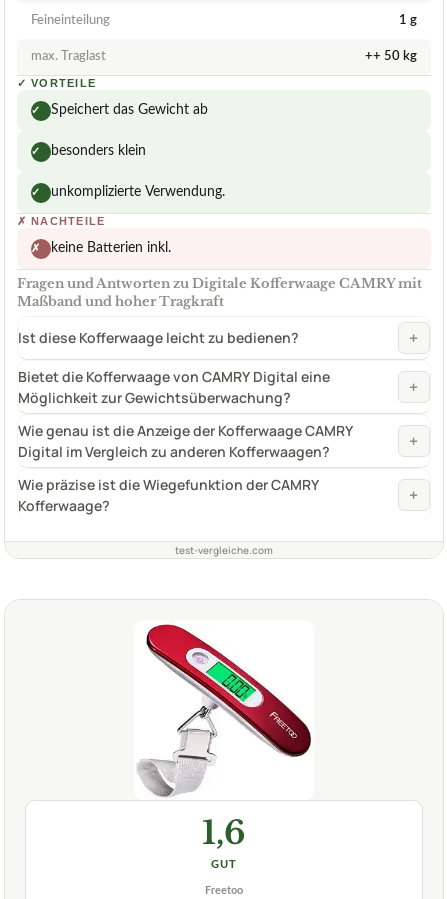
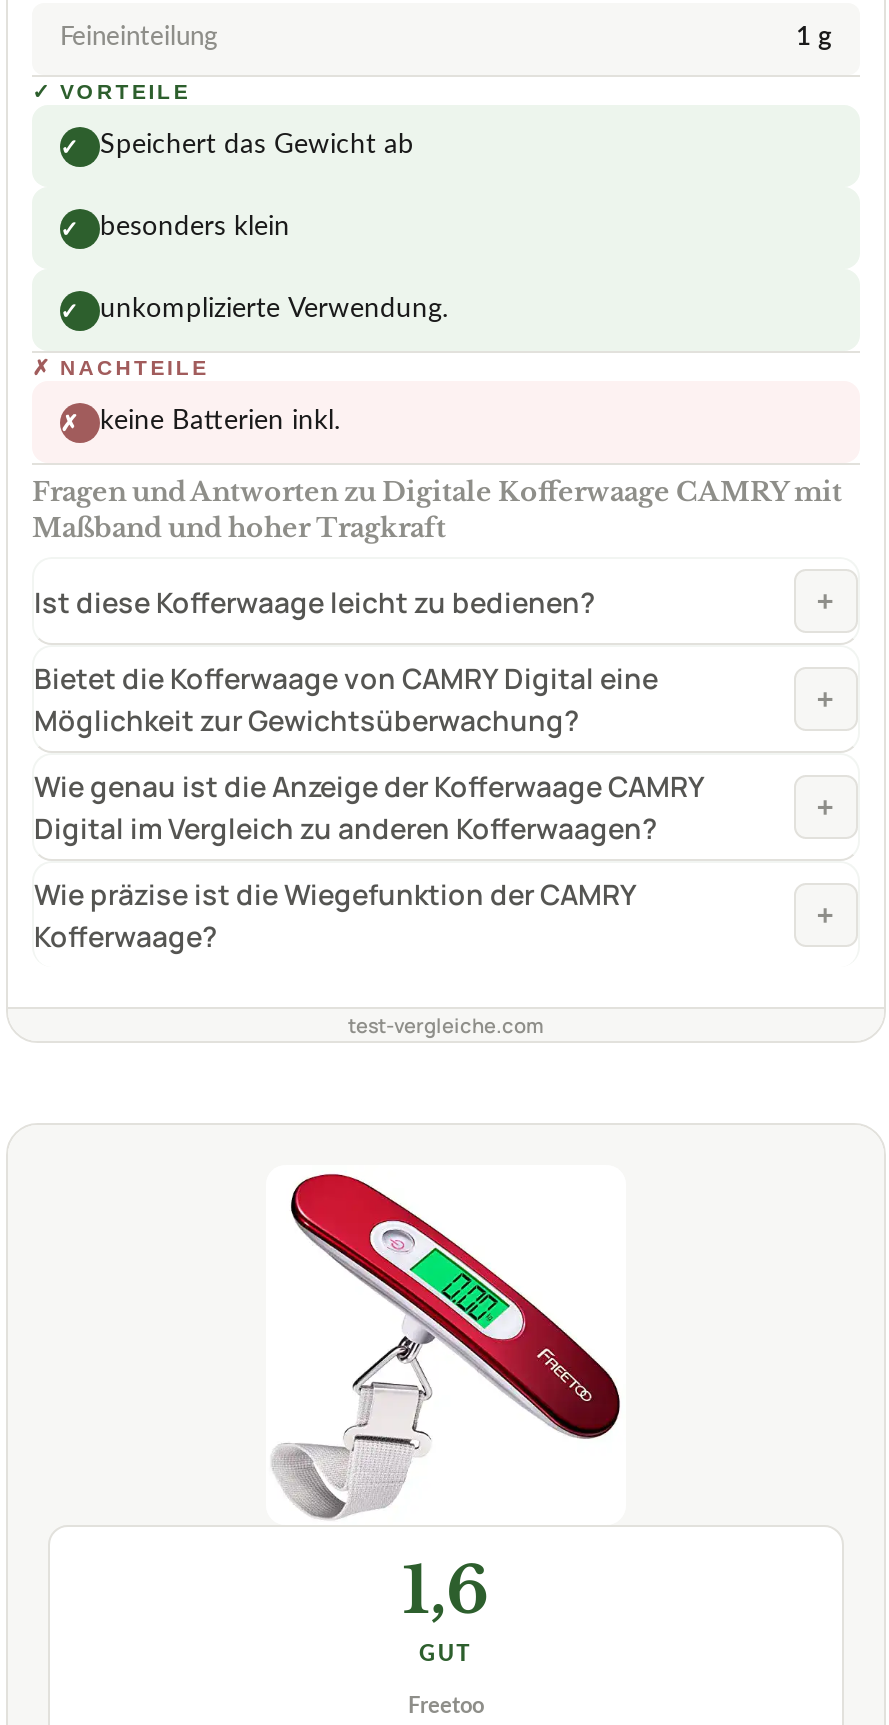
- max. Traglast
- ++ 50 kg
